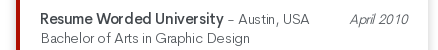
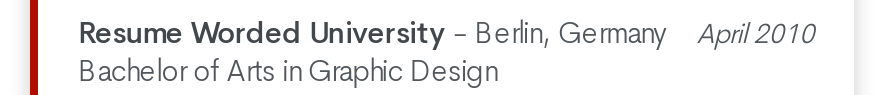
- Resume Worded University - Austin, USA
+ Resume Worded University - Berlin, Germany
